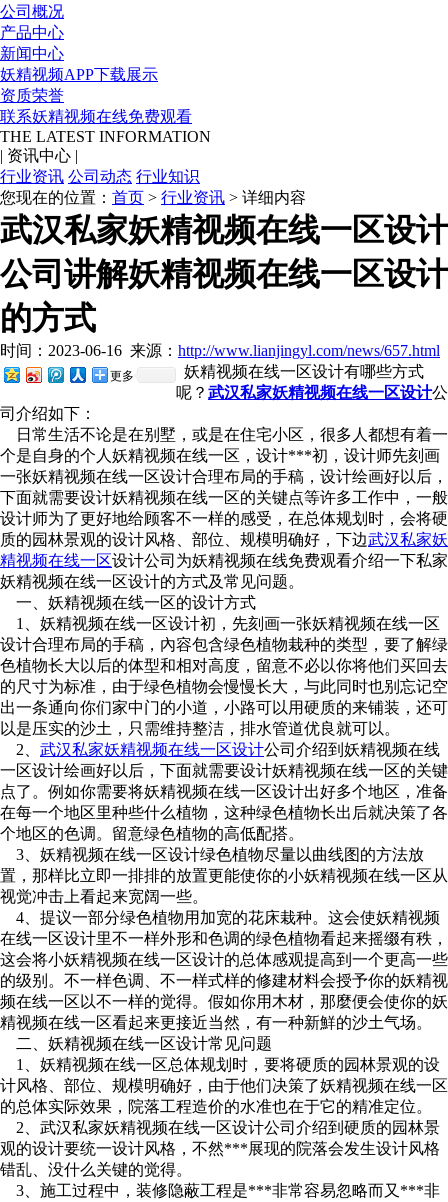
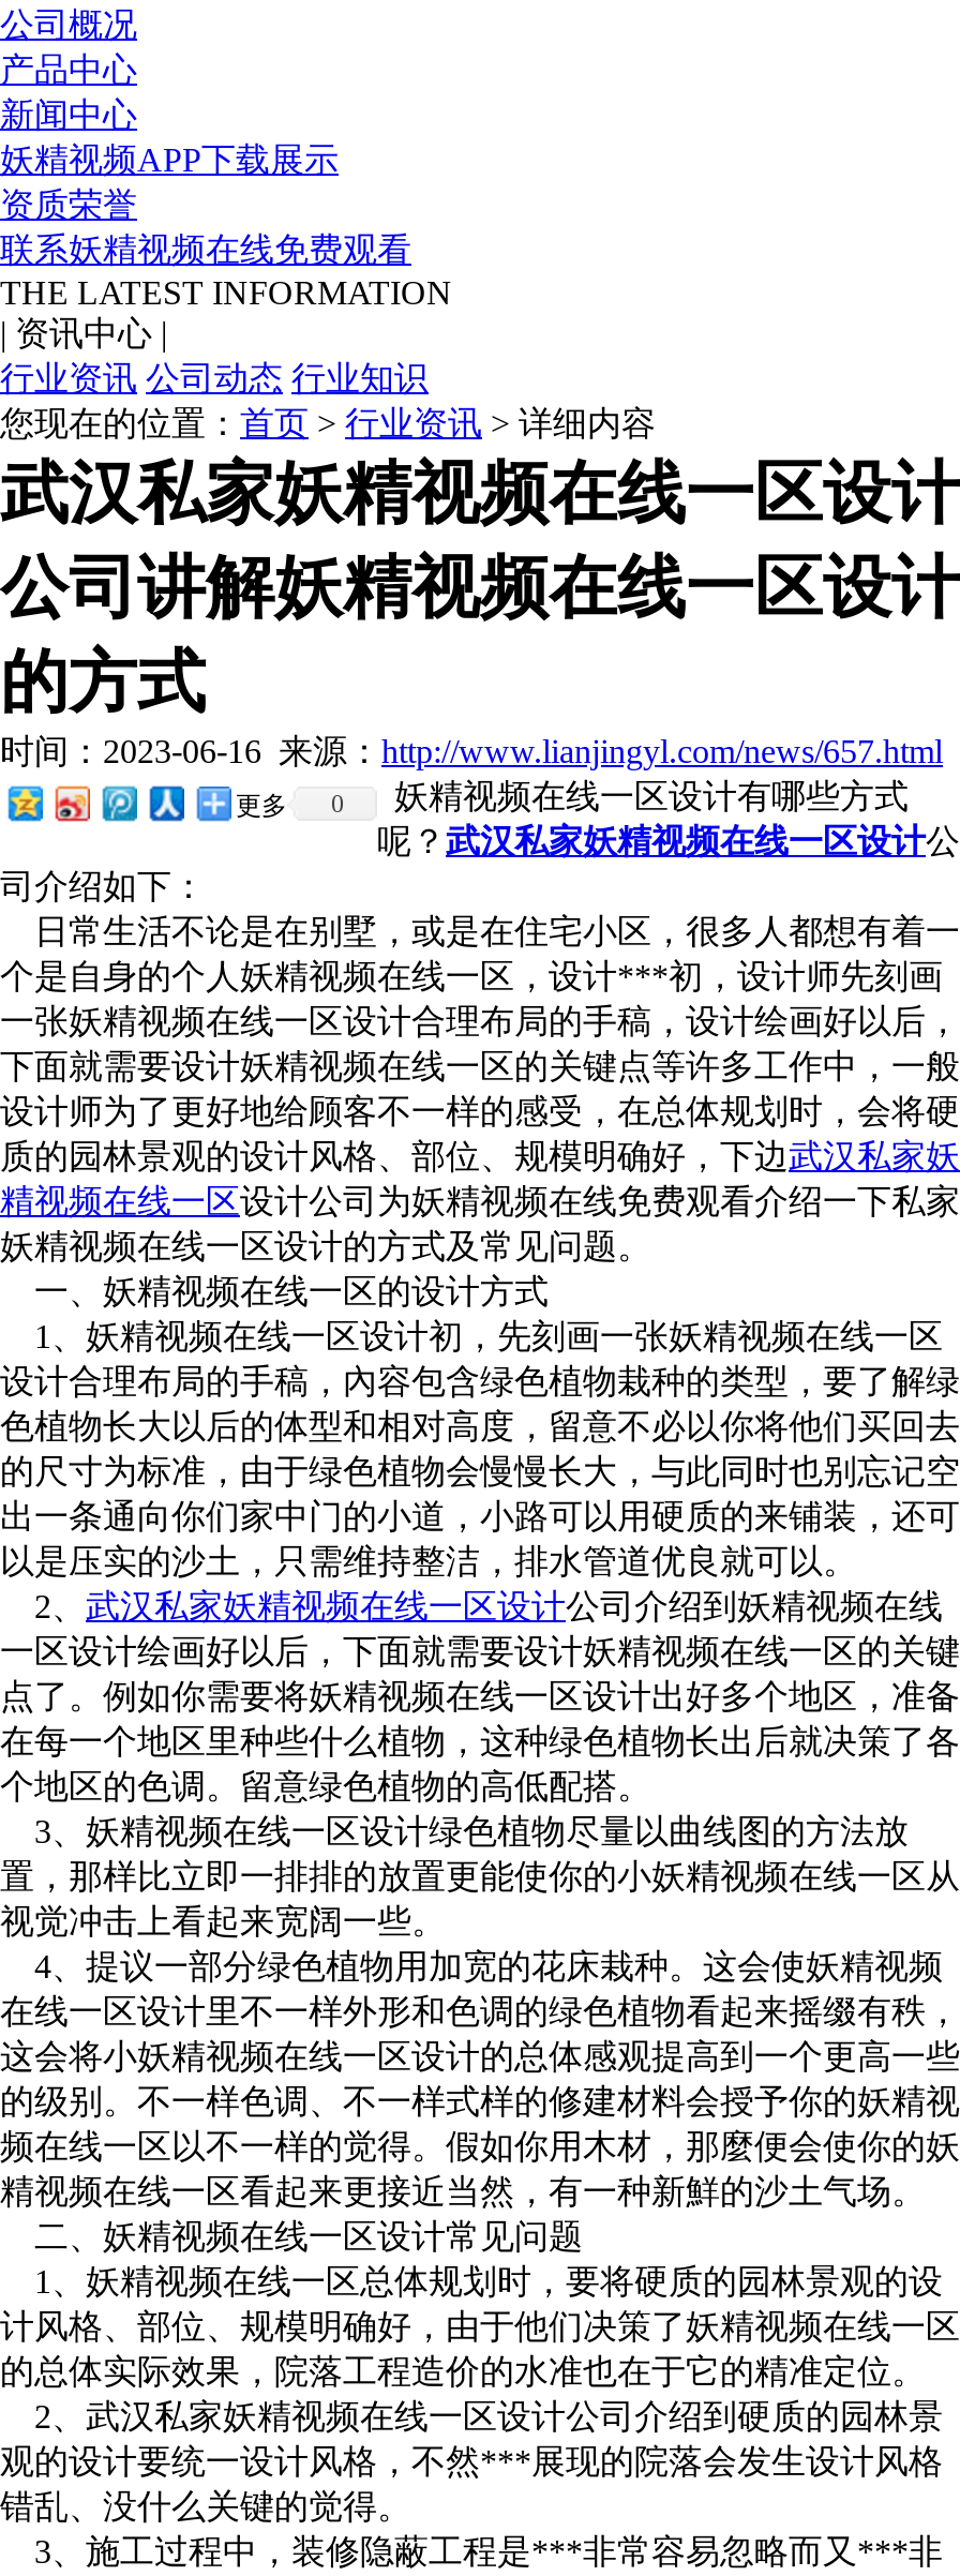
+ 0
